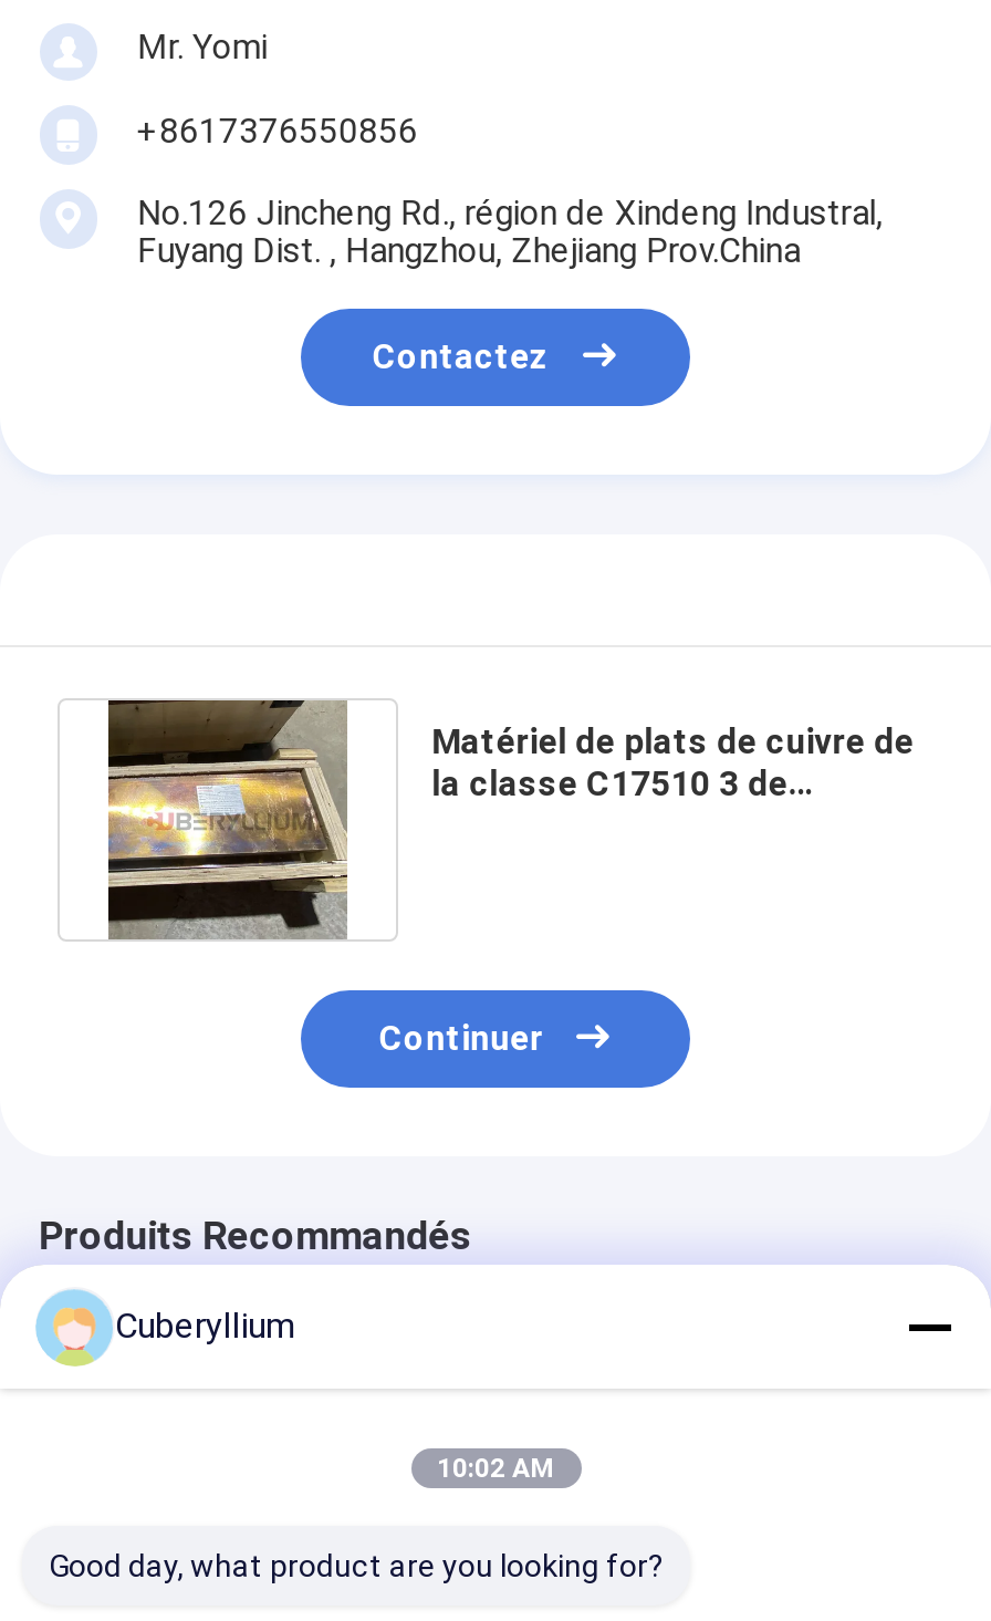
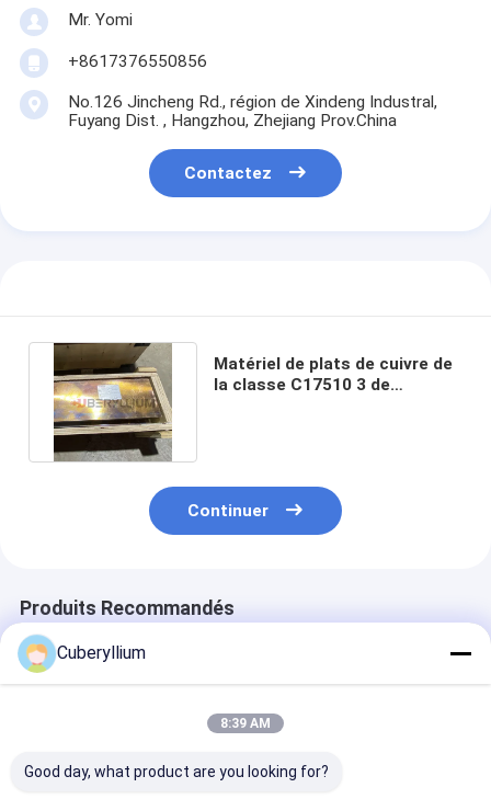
- 10:02 AM
+ 8:39 AM
